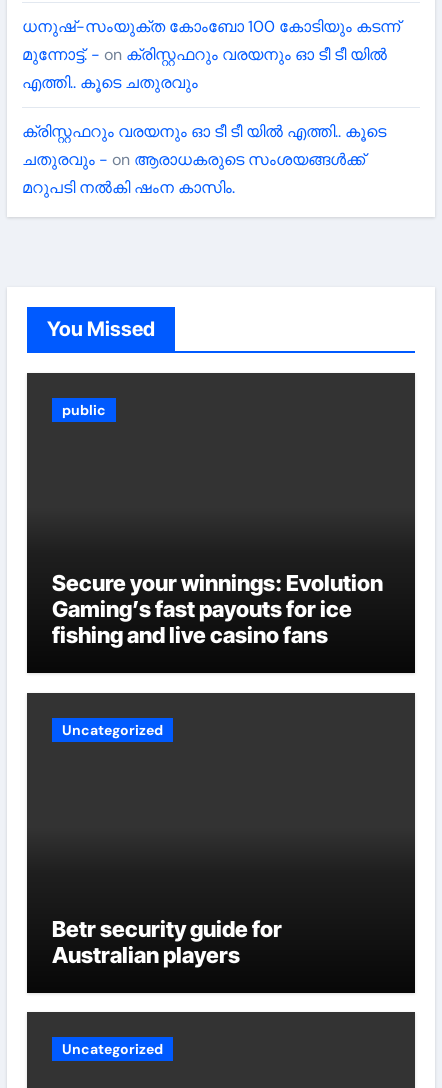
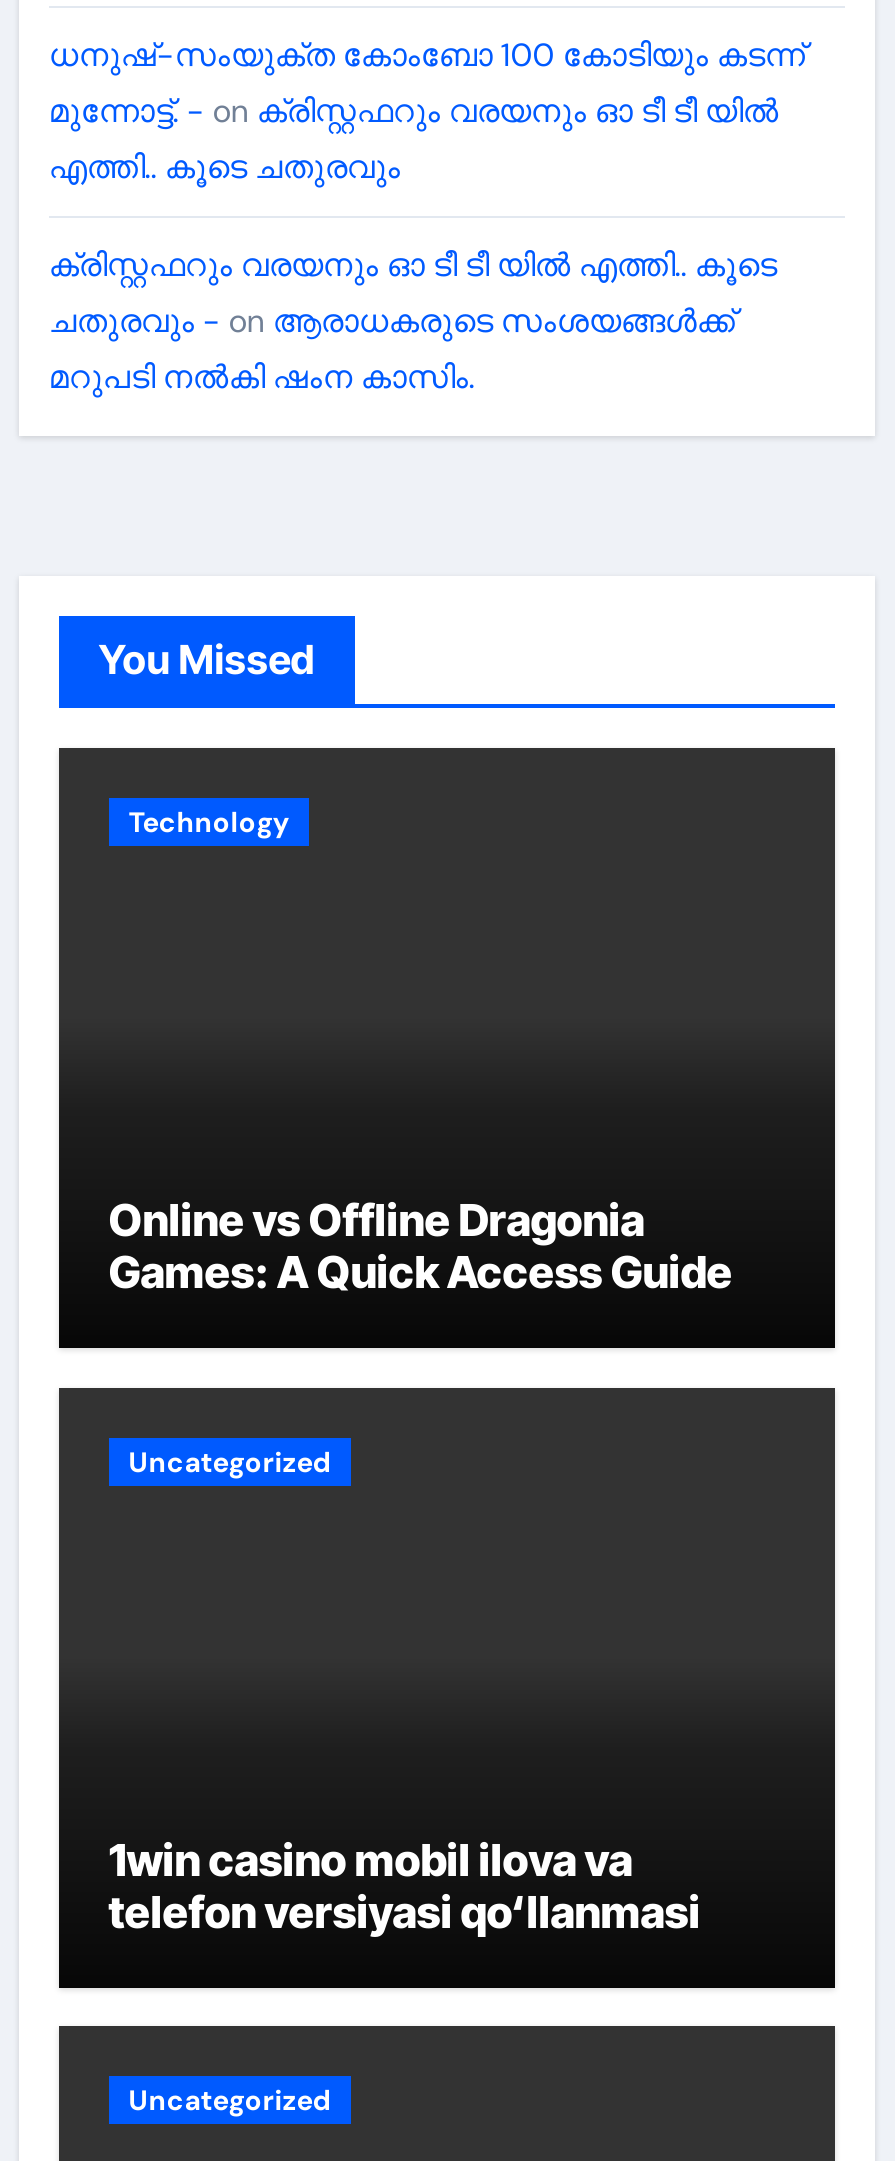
- public
+ Technology

- Secure your winnings: Evolution
- Gaming’s fast payouts for ice
- fishing and live casino fans
+ Online vs Offline Dragonia
+ Games: A Quick Access Guide

- Betr security guide for
- Australian players
+ 1win casino mobil ilova va
+ telefon versiyasi qo‘llanmasi
